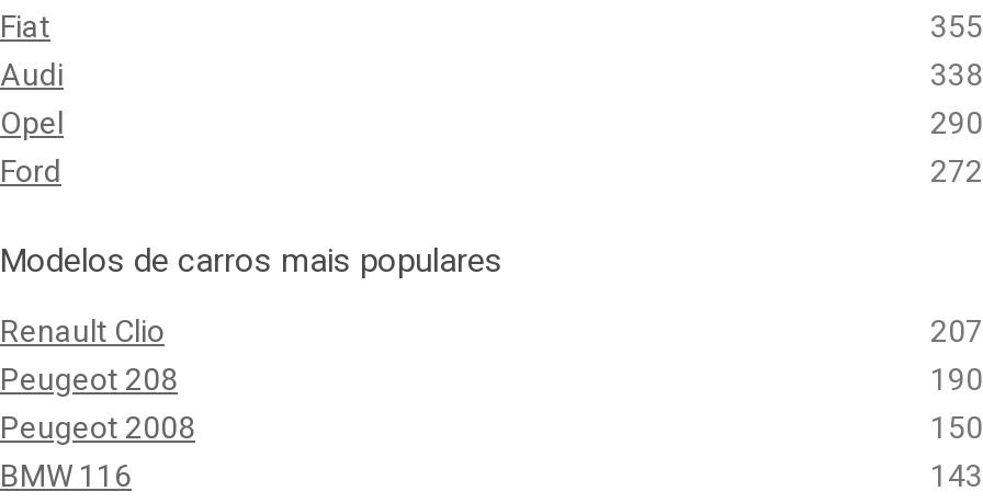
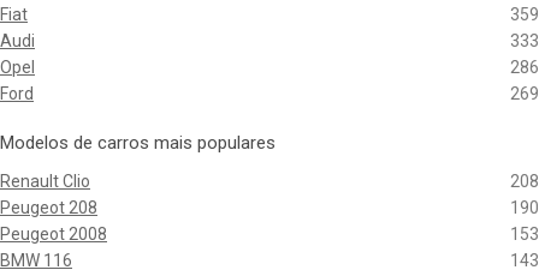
- 355
+ 359

- 338
+ 333

- 290
+ 286

- 272
+ 269

- 207
+ 208

- 150
+ 153
